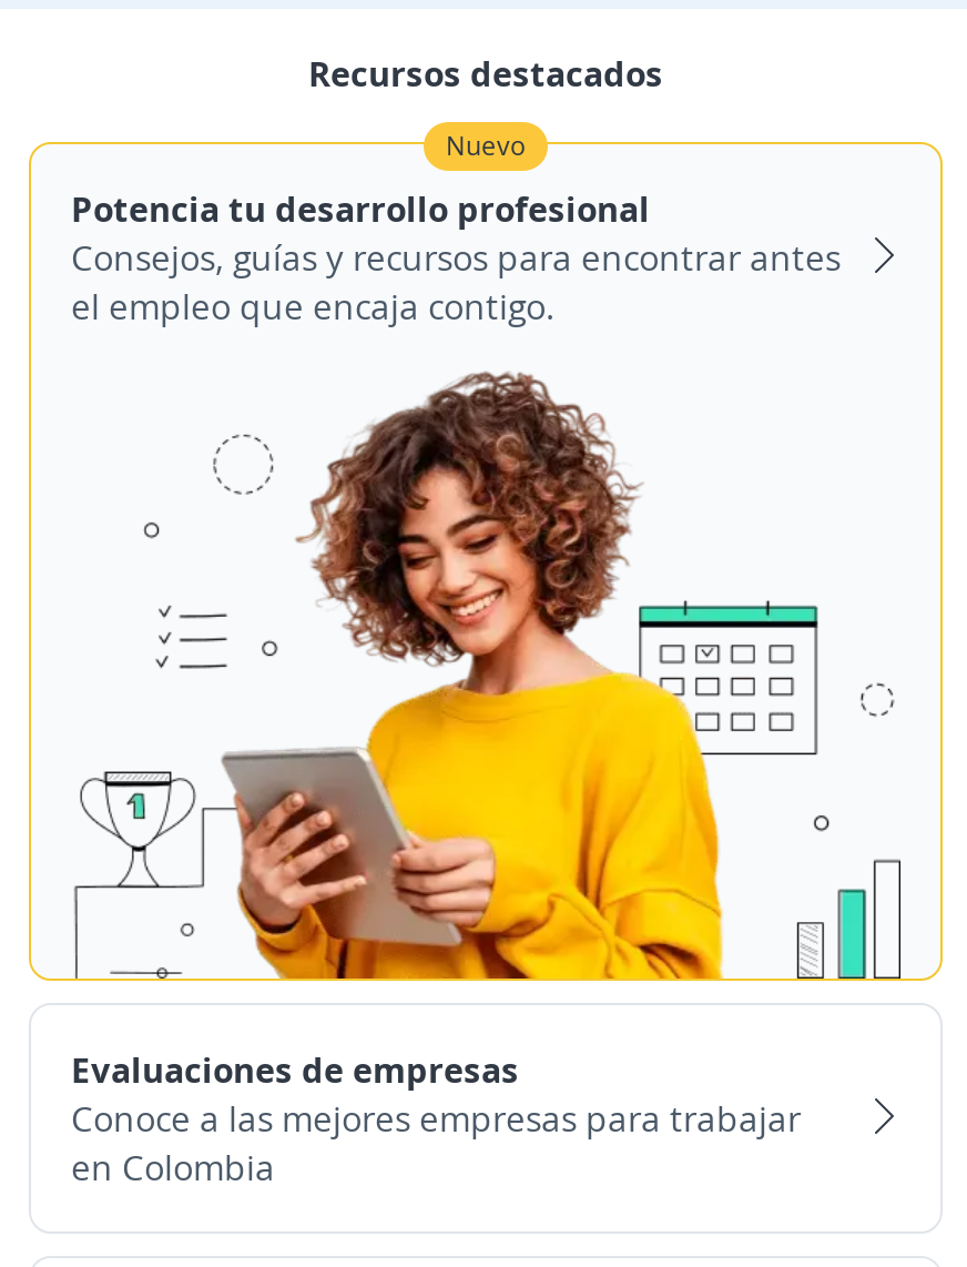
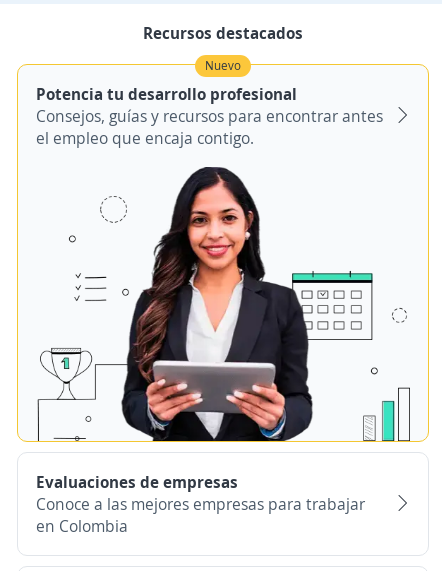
- [image]
+ [image]
